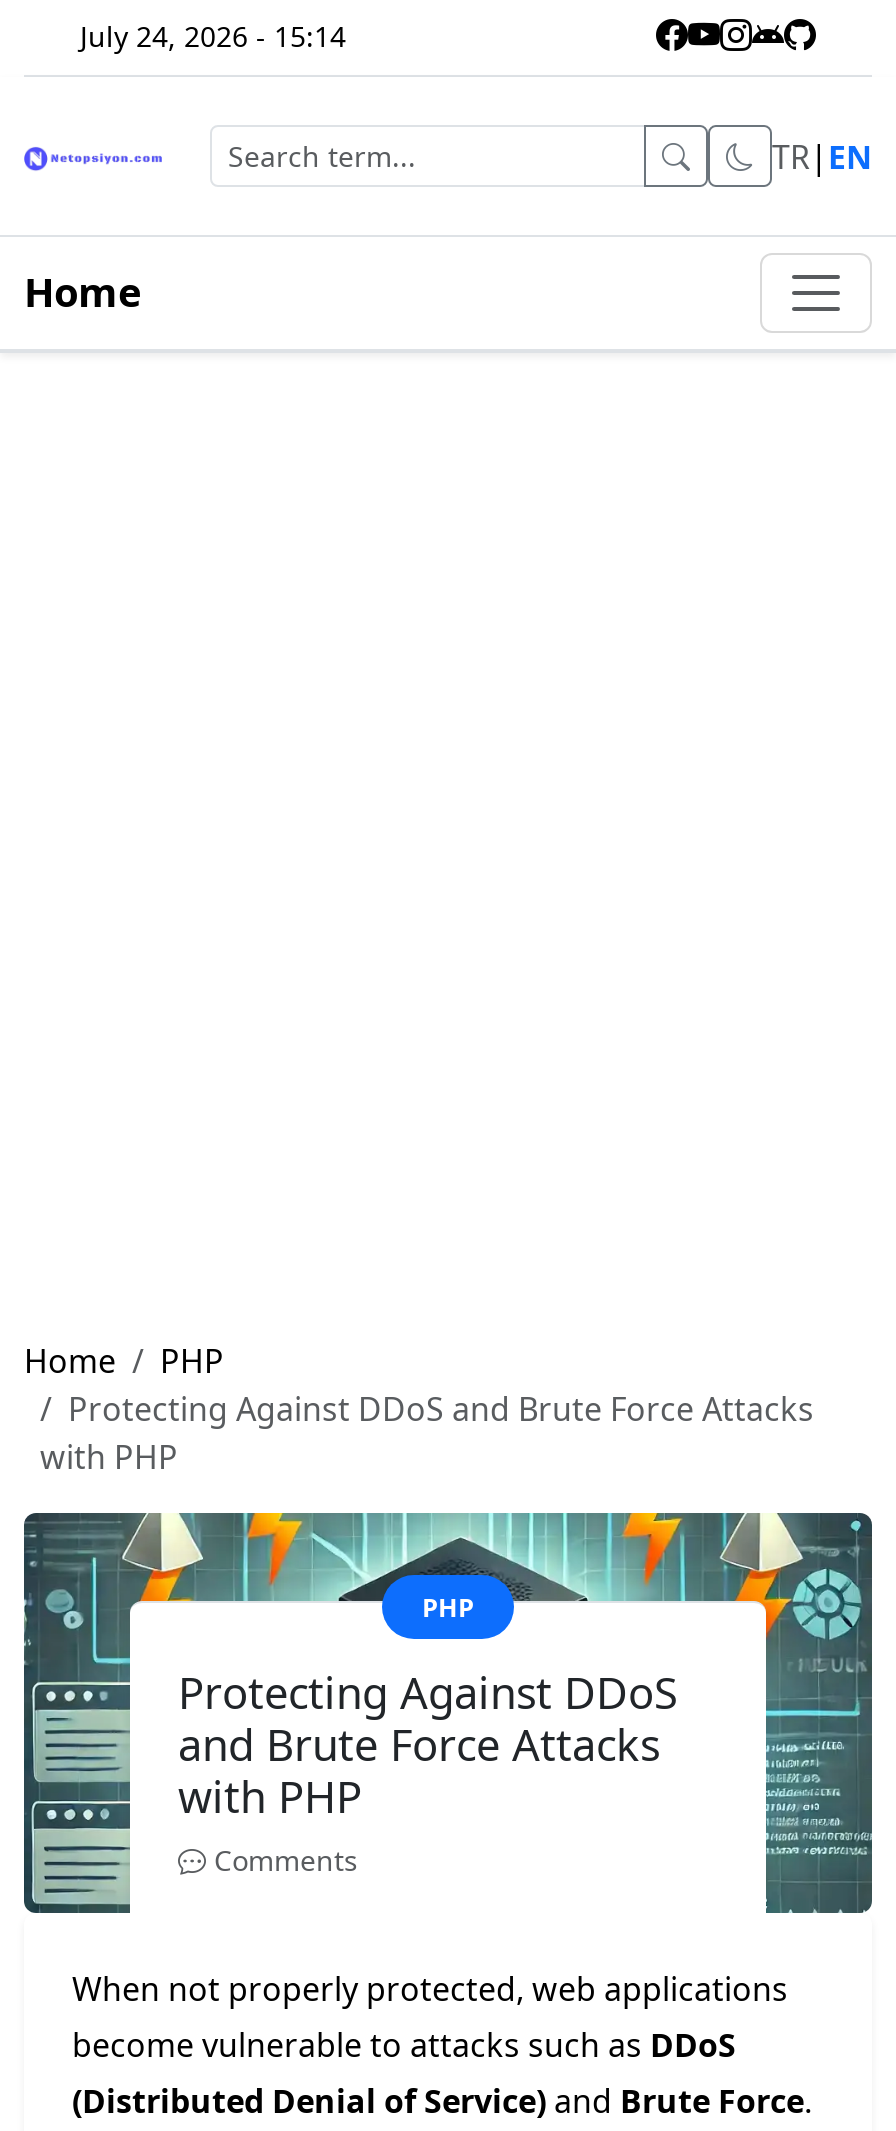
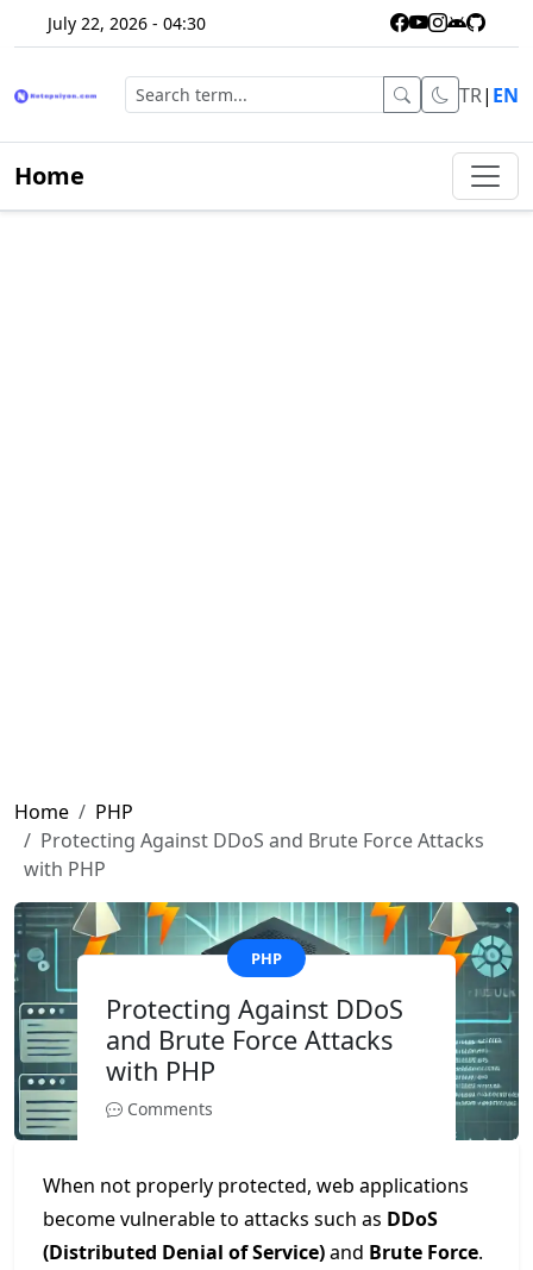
- July 24, 2026 - 15:14
+ July 22, 2026 - 04:30
